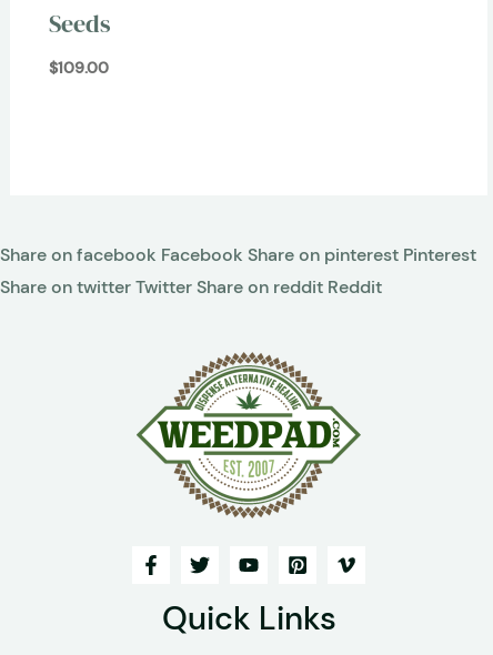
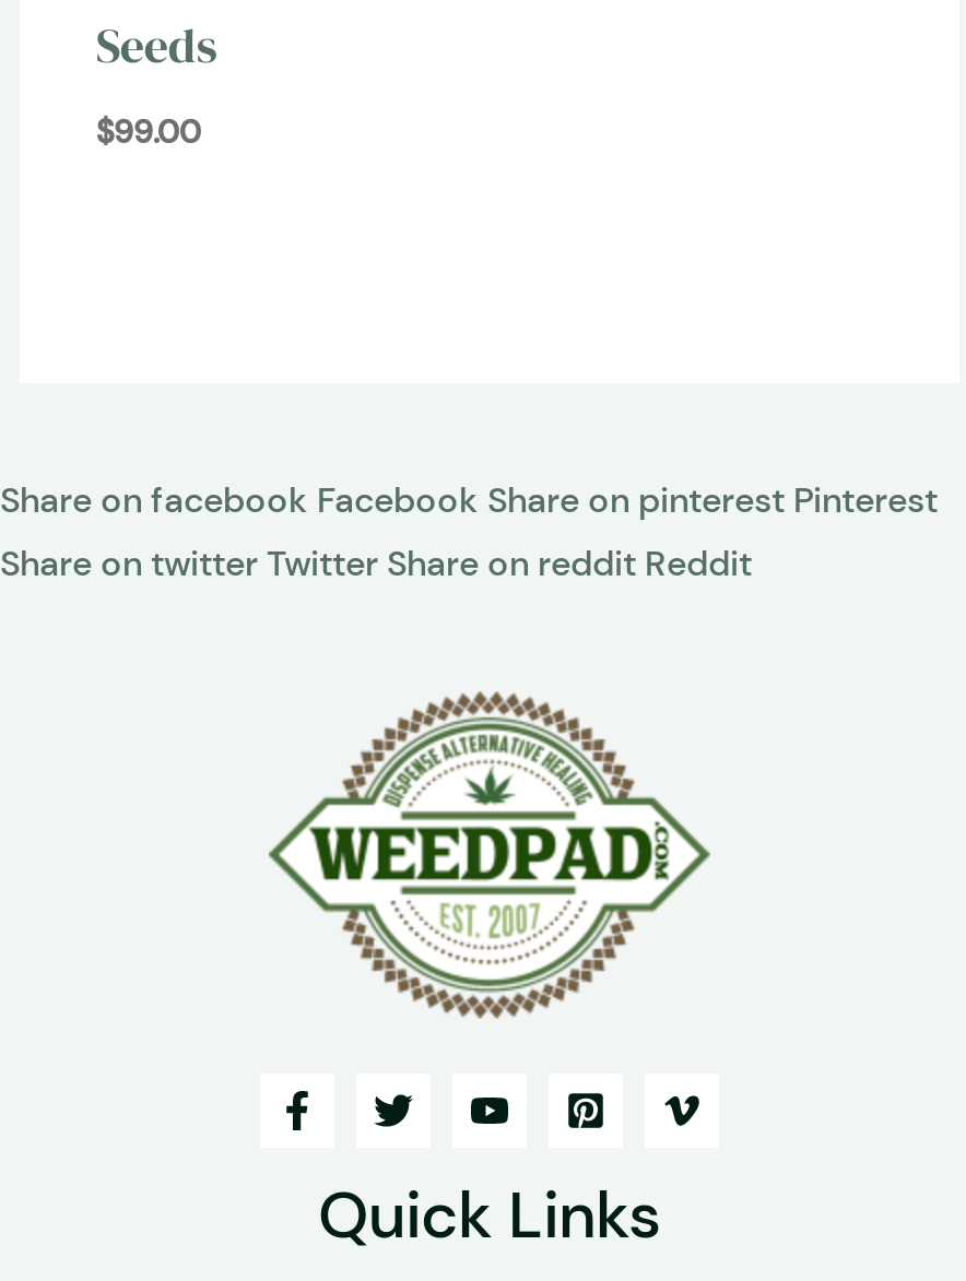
- $109.00
+ $99.00
